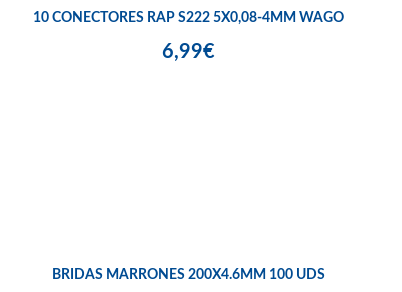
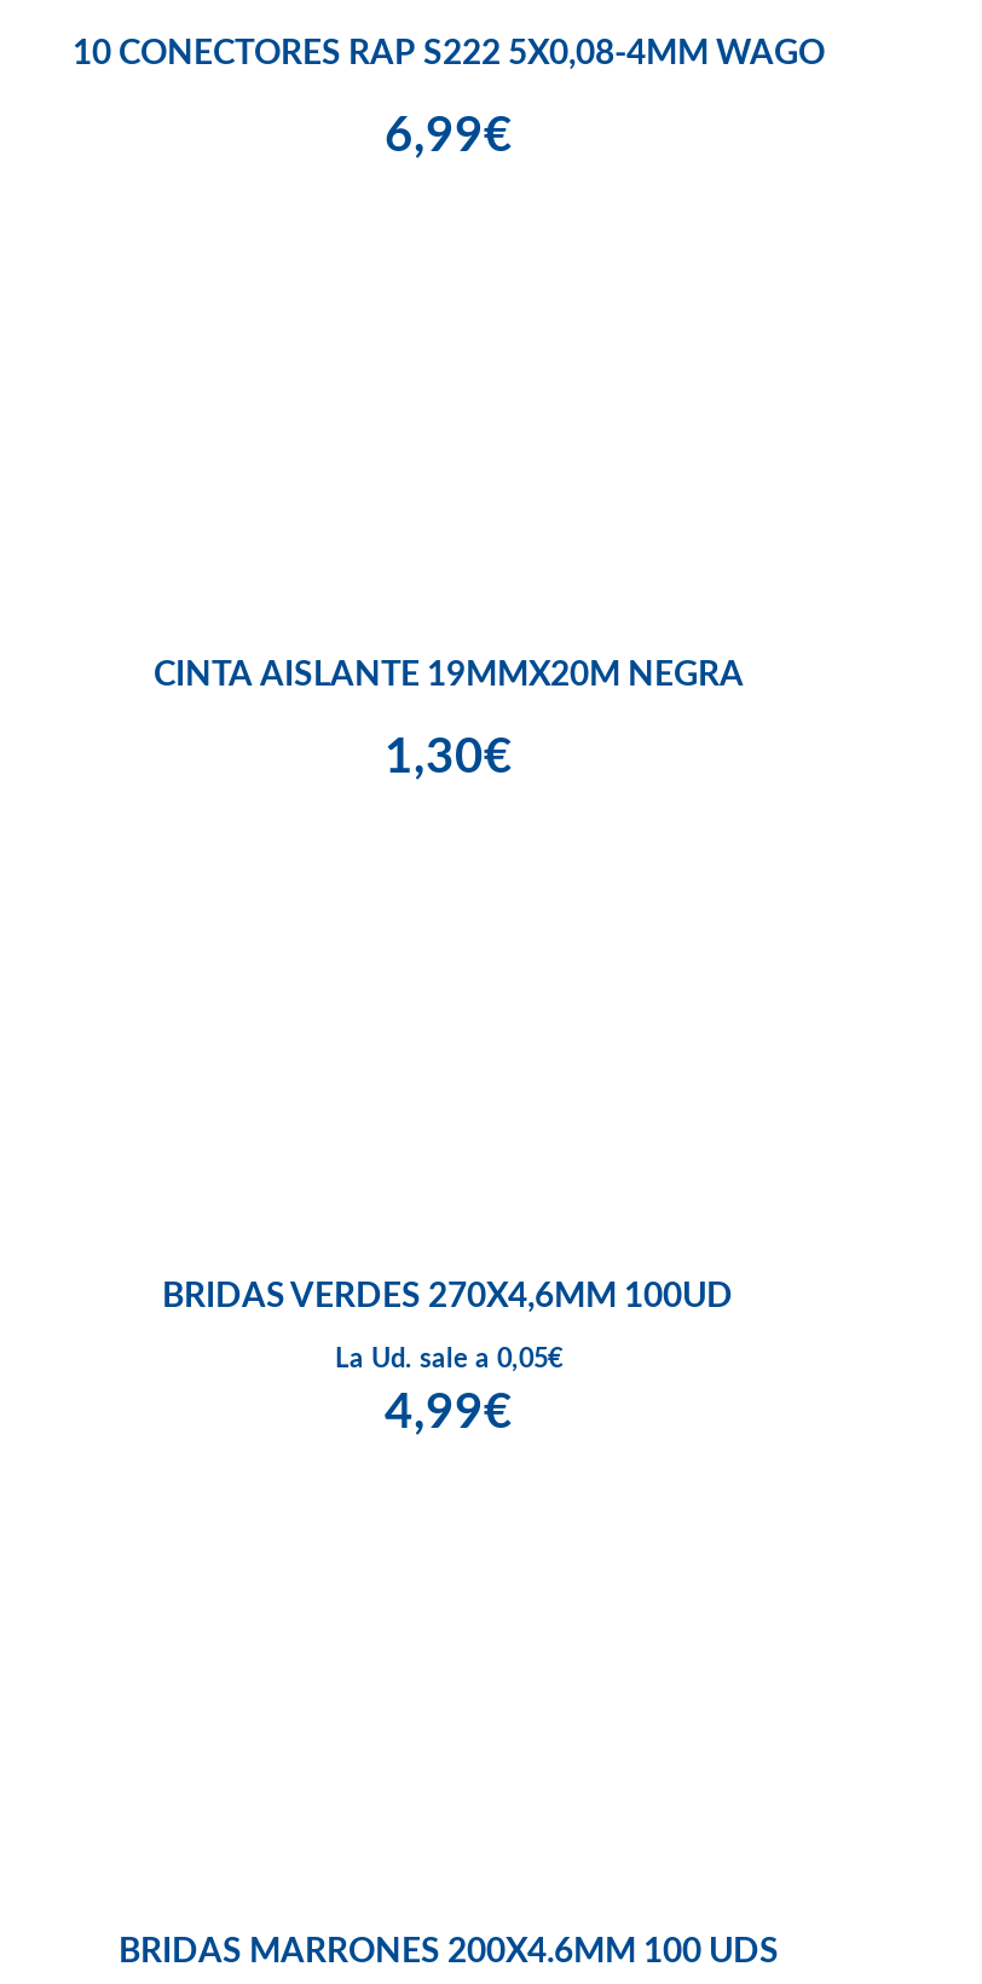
+ CINTA AISLANTE 19MMX20M NEGRA
+ 1,30€

+ BRIDAS VERDES 270X4,6MM 100UD
+ La Ud. sale a 0,05€
+ 4,99€
